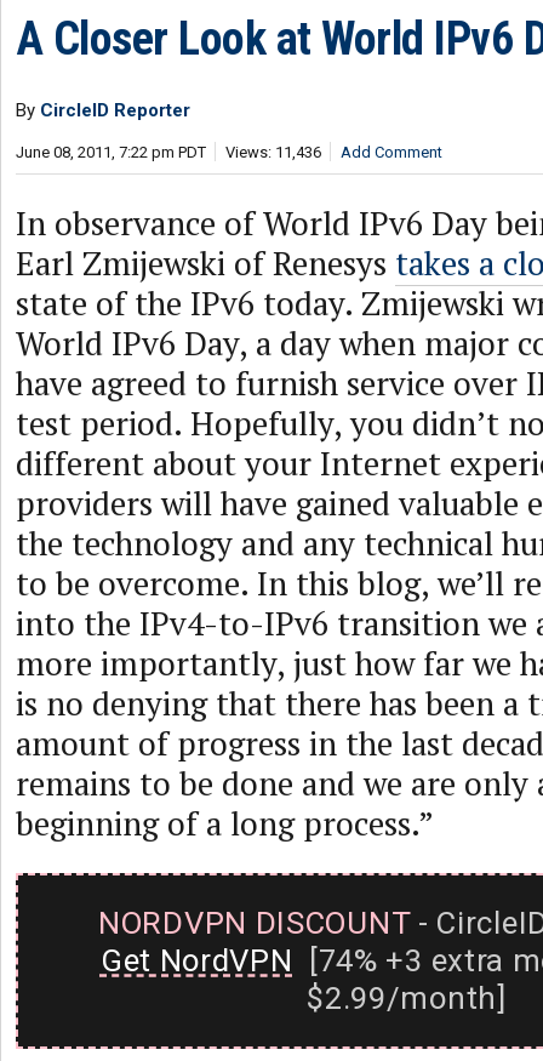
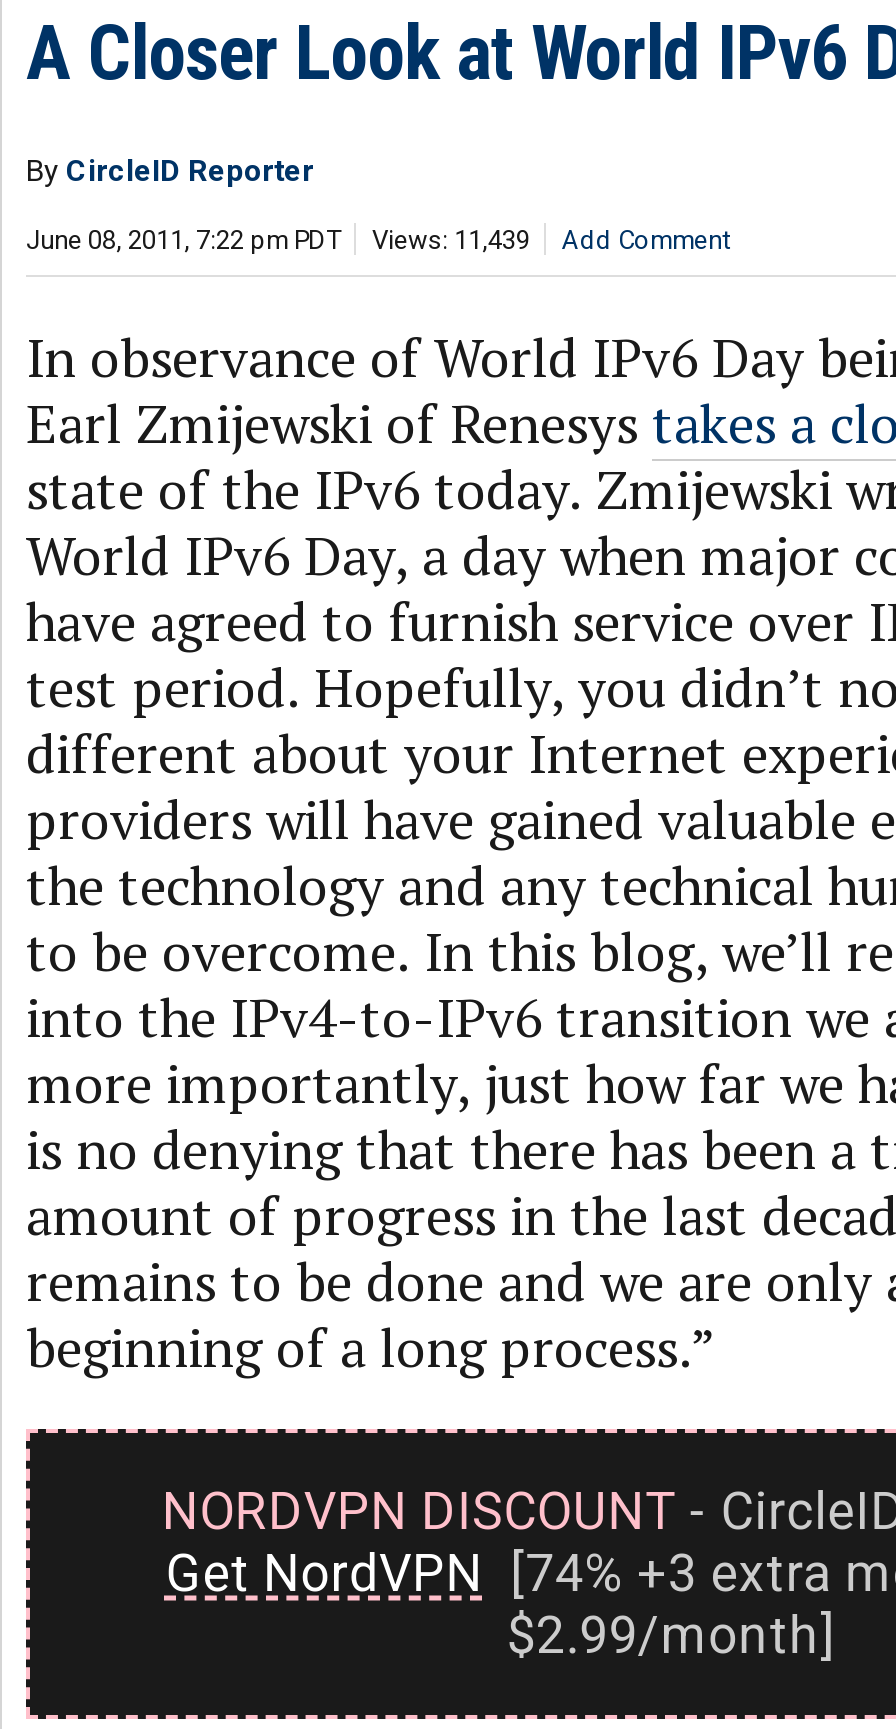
- June 08, 2011, 7:22 pm PDT Views: 11,436 Add Comment
+ June 08, 2011, 7:22 pm PDT Views: 11,439 Add Comment
